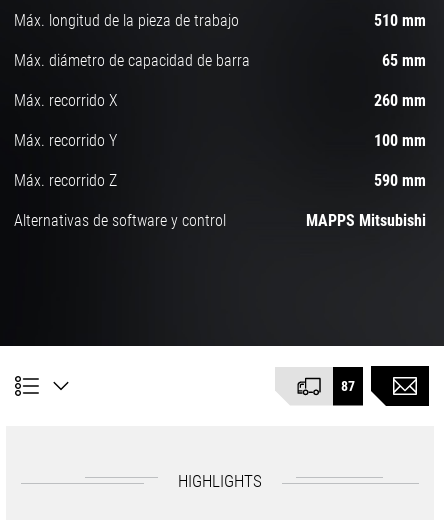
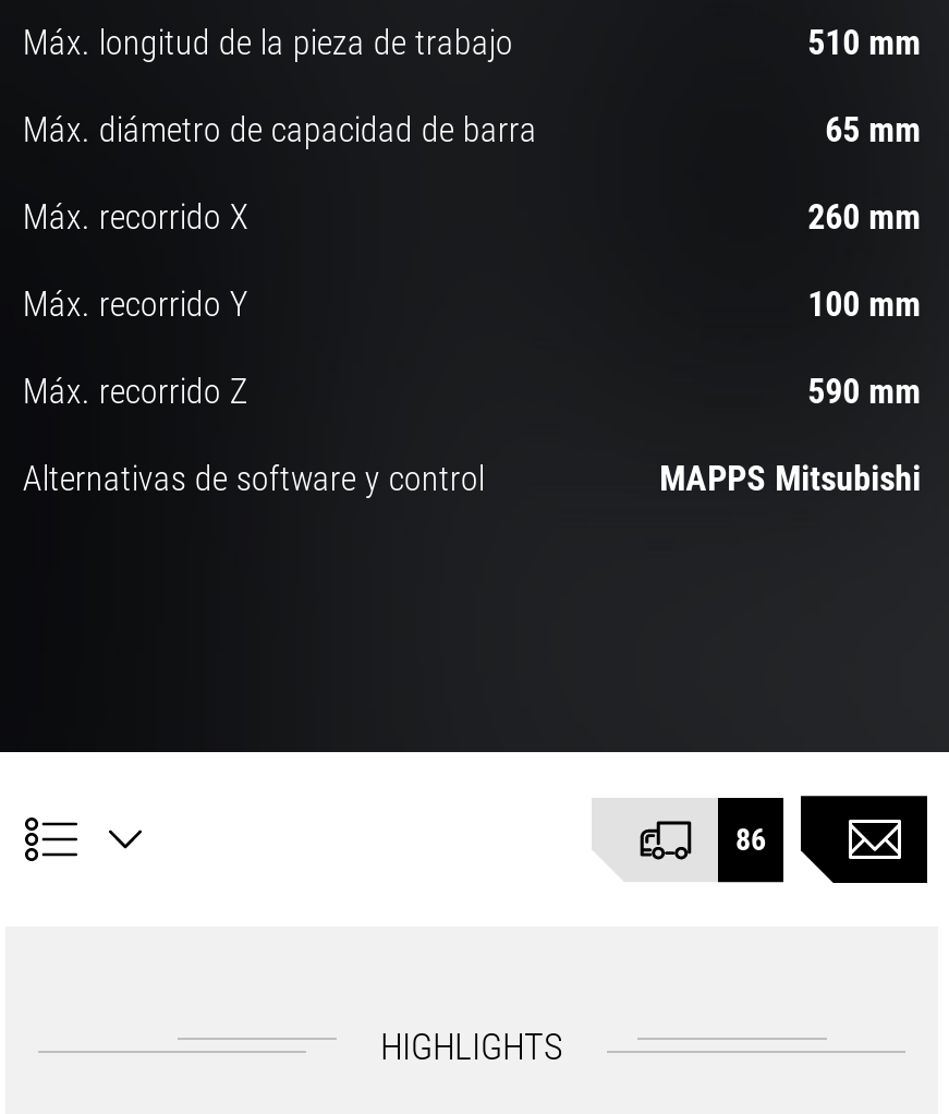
- 87
+ 86
